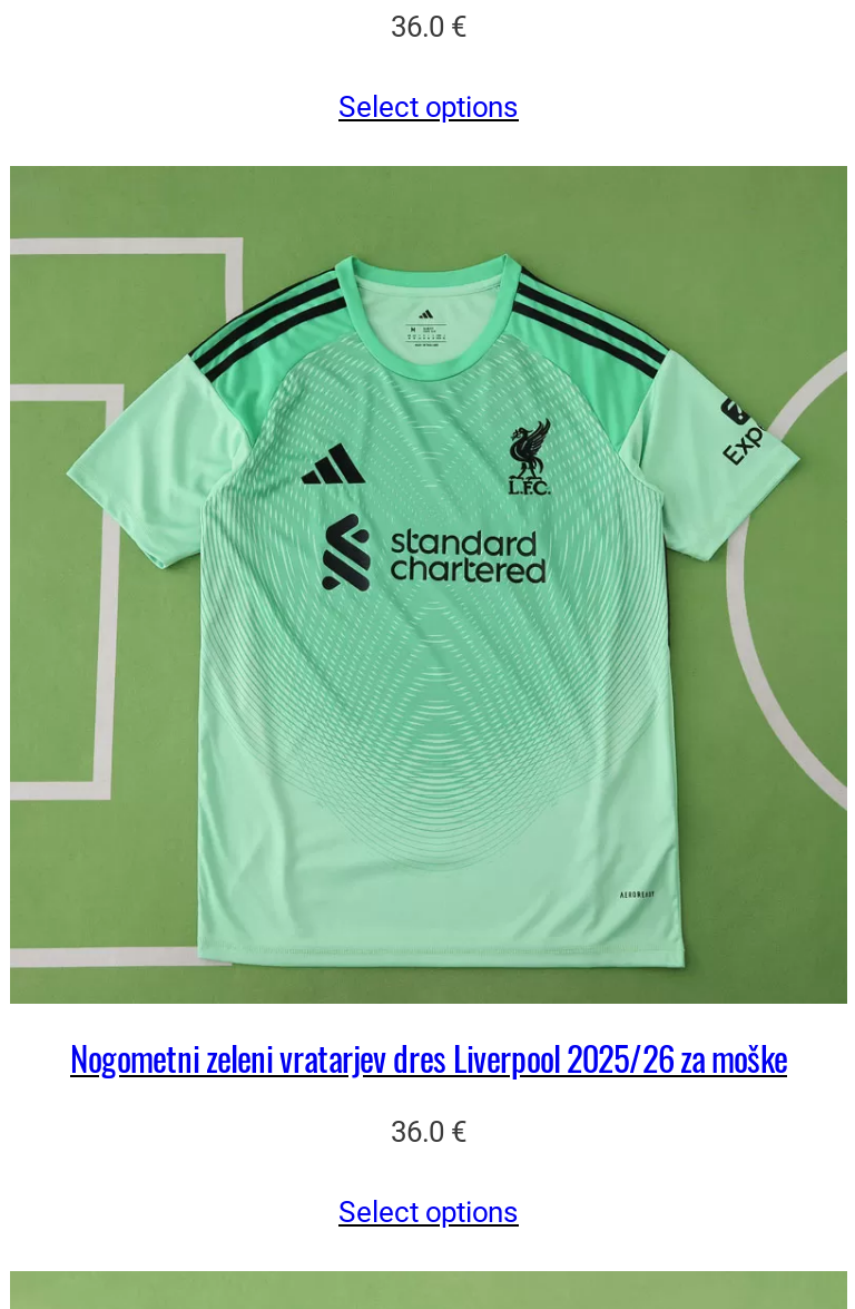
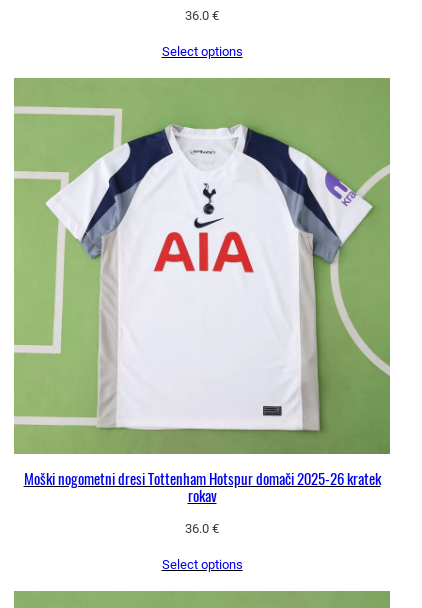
- [image]
- Nogometni zeleni vratarjev dres Liverpool 2025/26 za moške
+ [image]
+ Moški nogometni dresi Tottenham Hotspur domači 2025-26 kratek
+ rokav
